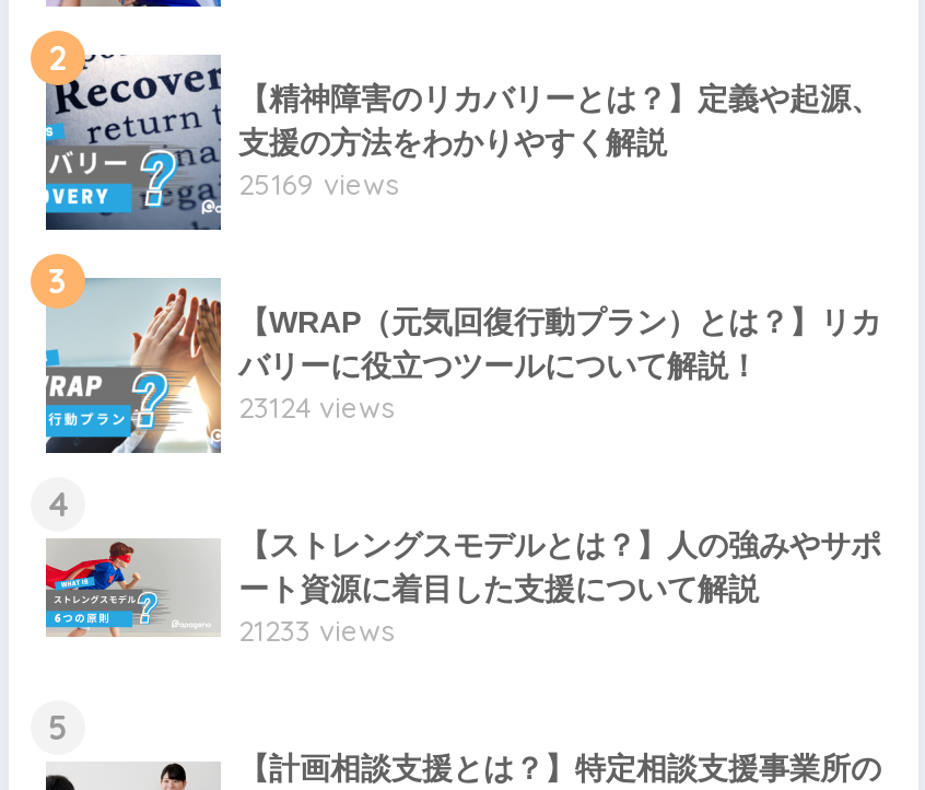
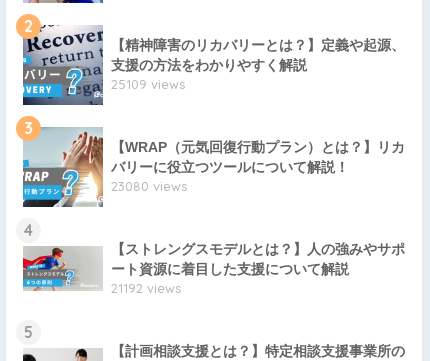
- 25169 views
+ 25109 views

- 23124 views
+ 23080 views

- 21233 views
+ 21192 views
